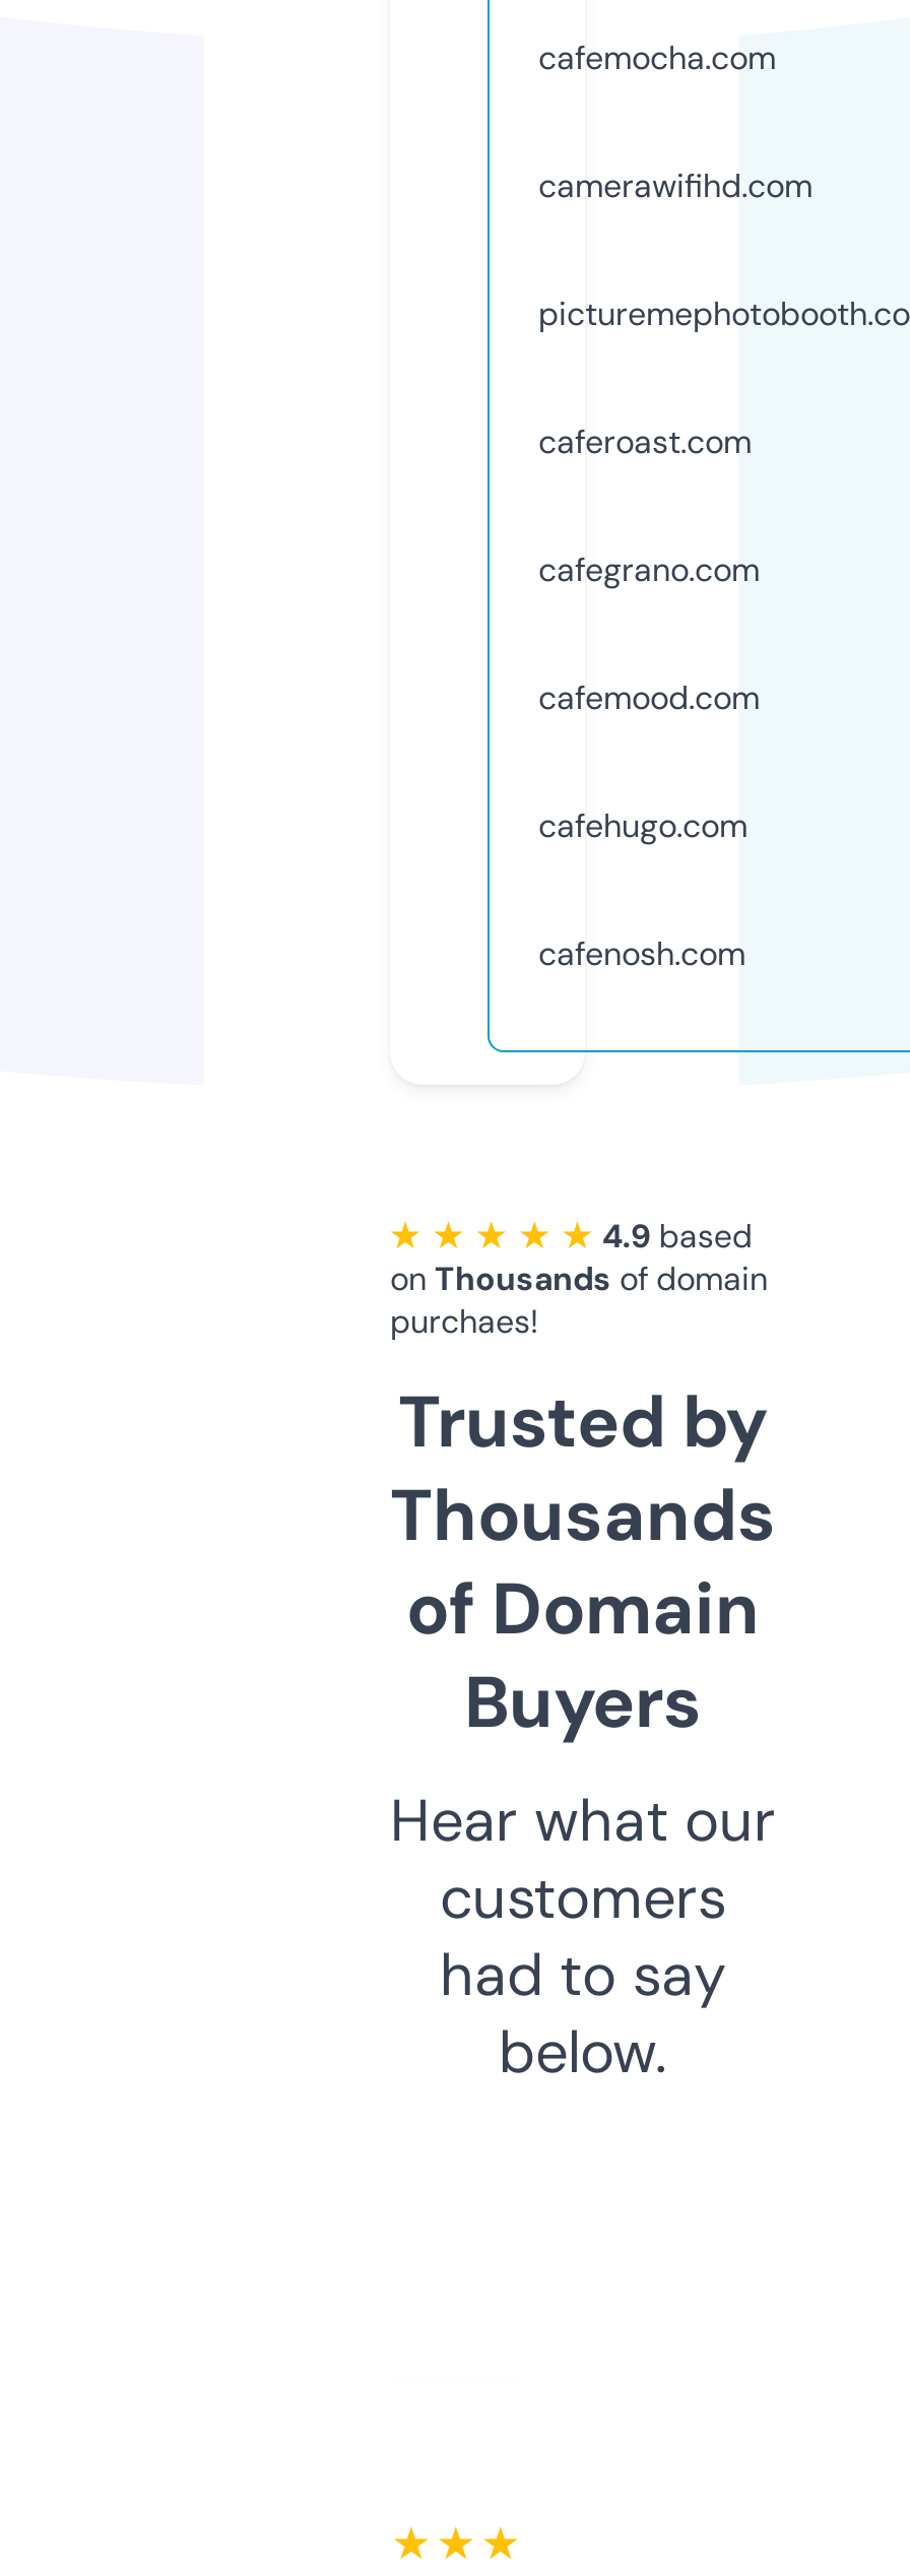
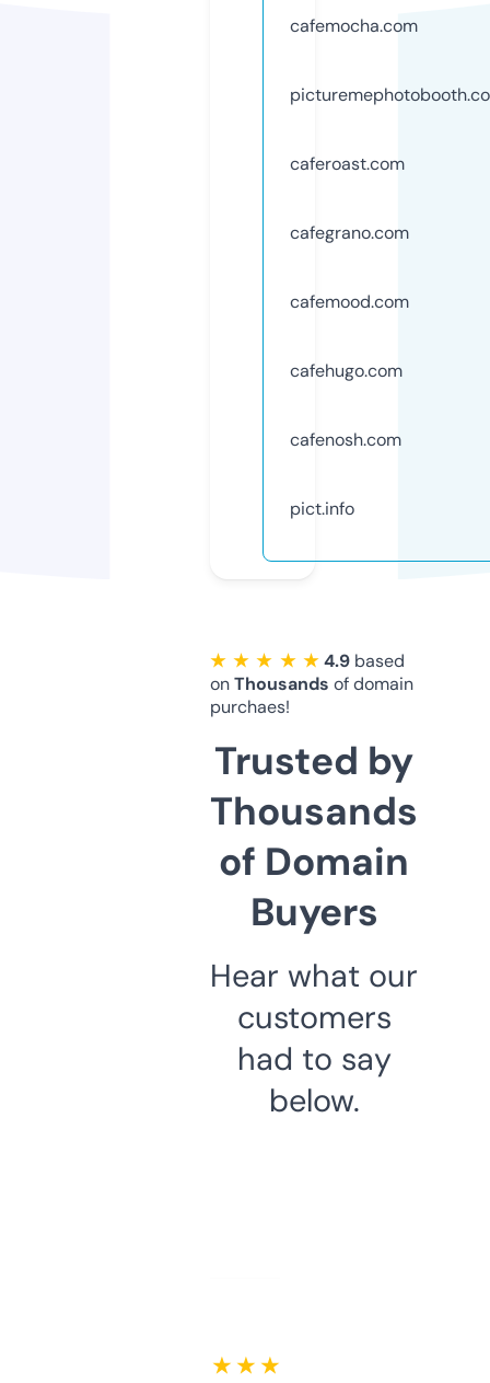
- camerawifihd.com

moved up: caferoast.com | cafegrano.com | cafemood.com | cafehugo.com | cafenosh.com

+ pict.info
